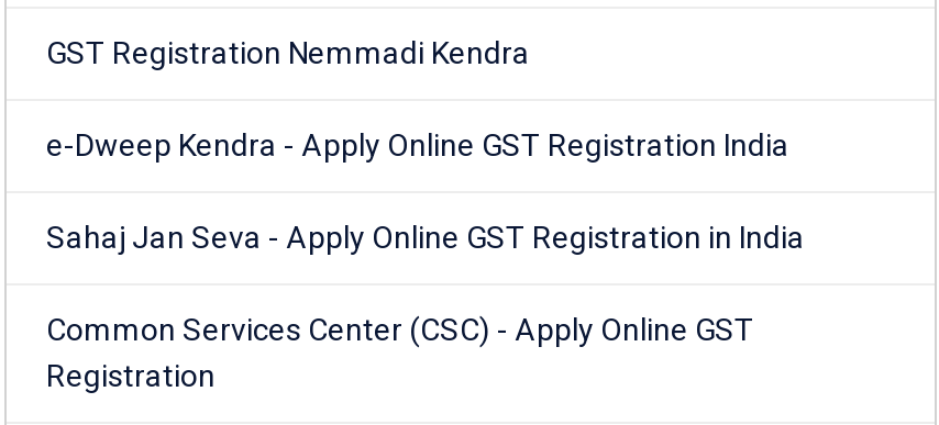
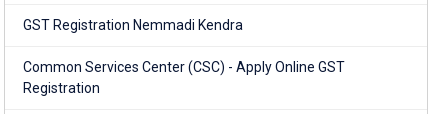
- e-Dweep Kendra - Apply Online GST Registration India
- Sahaj Jan Seva - Apply Online GST Registration in India
